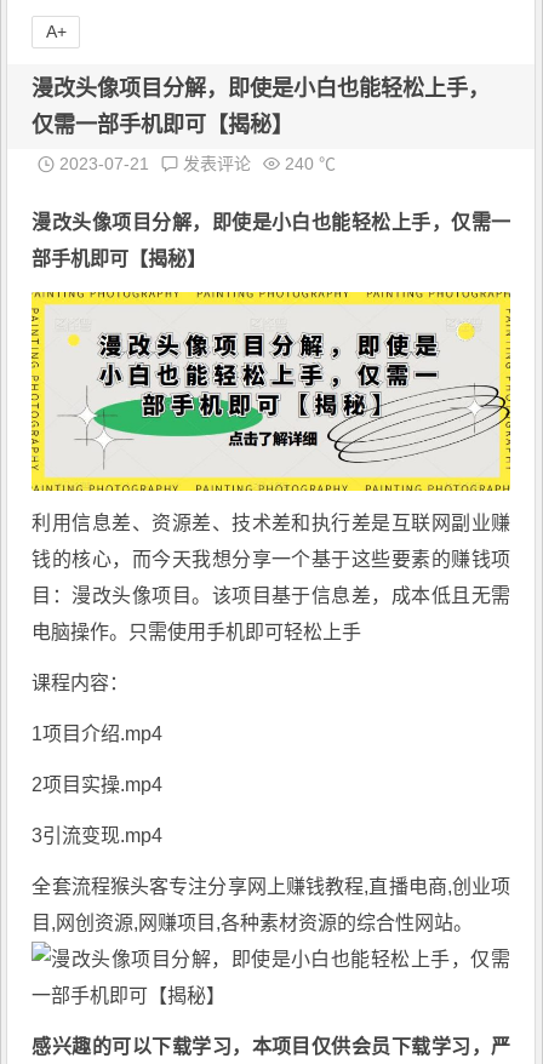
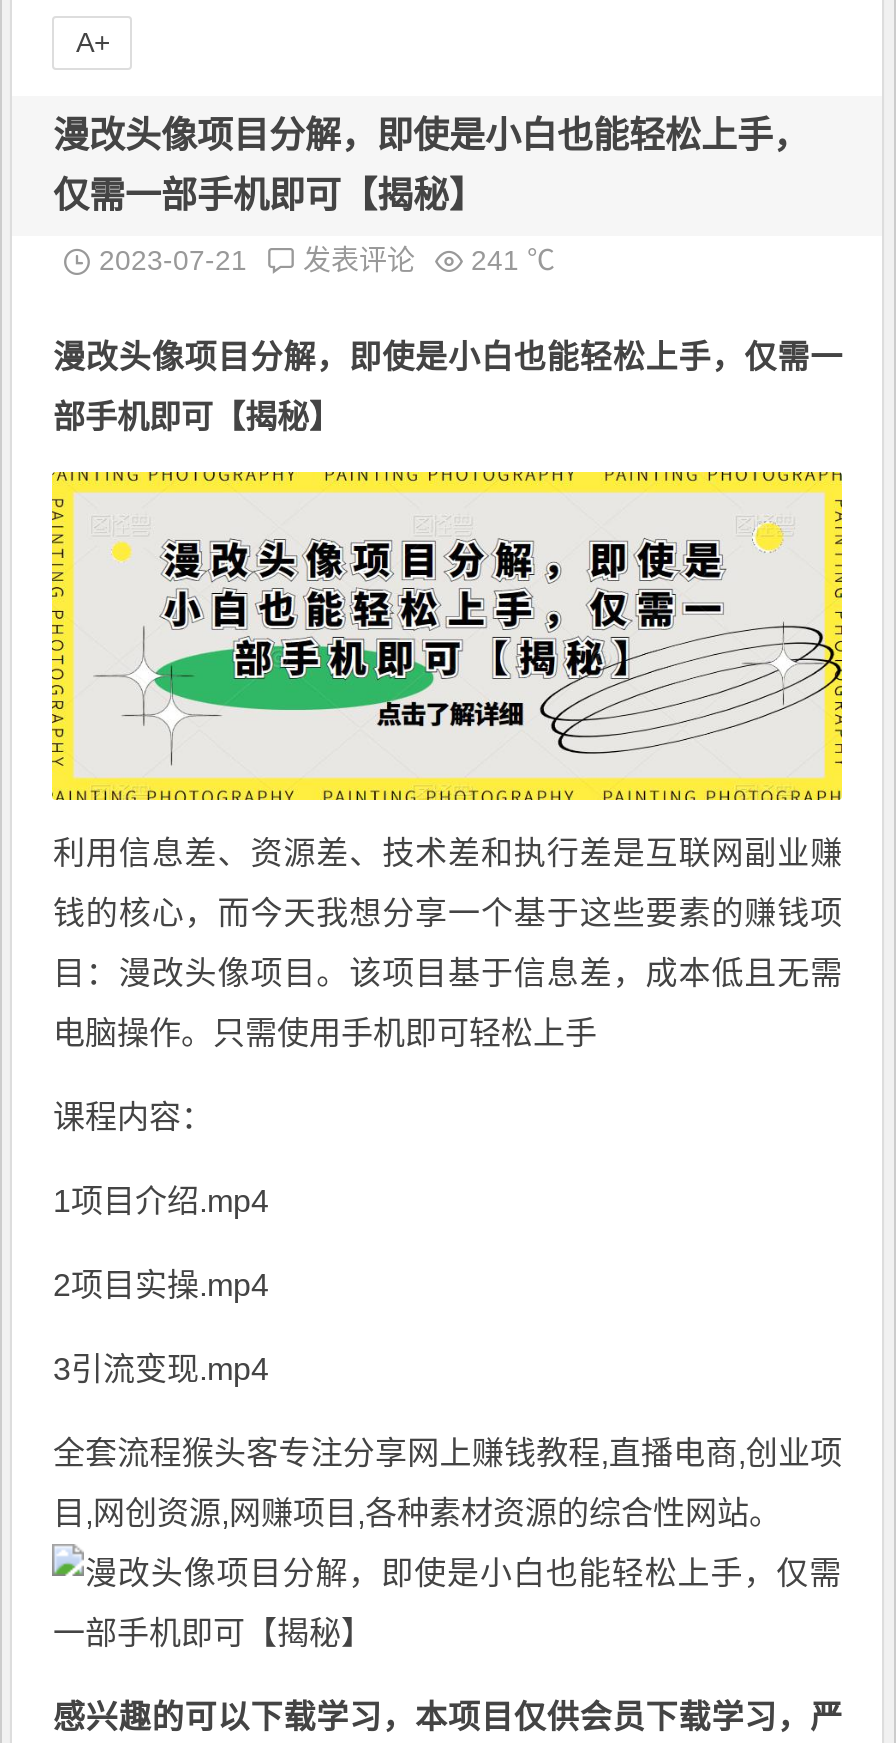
- 2023-07-21 发表评论 240 ℃
+ 2023-07-21 发表评论 241 ℃
